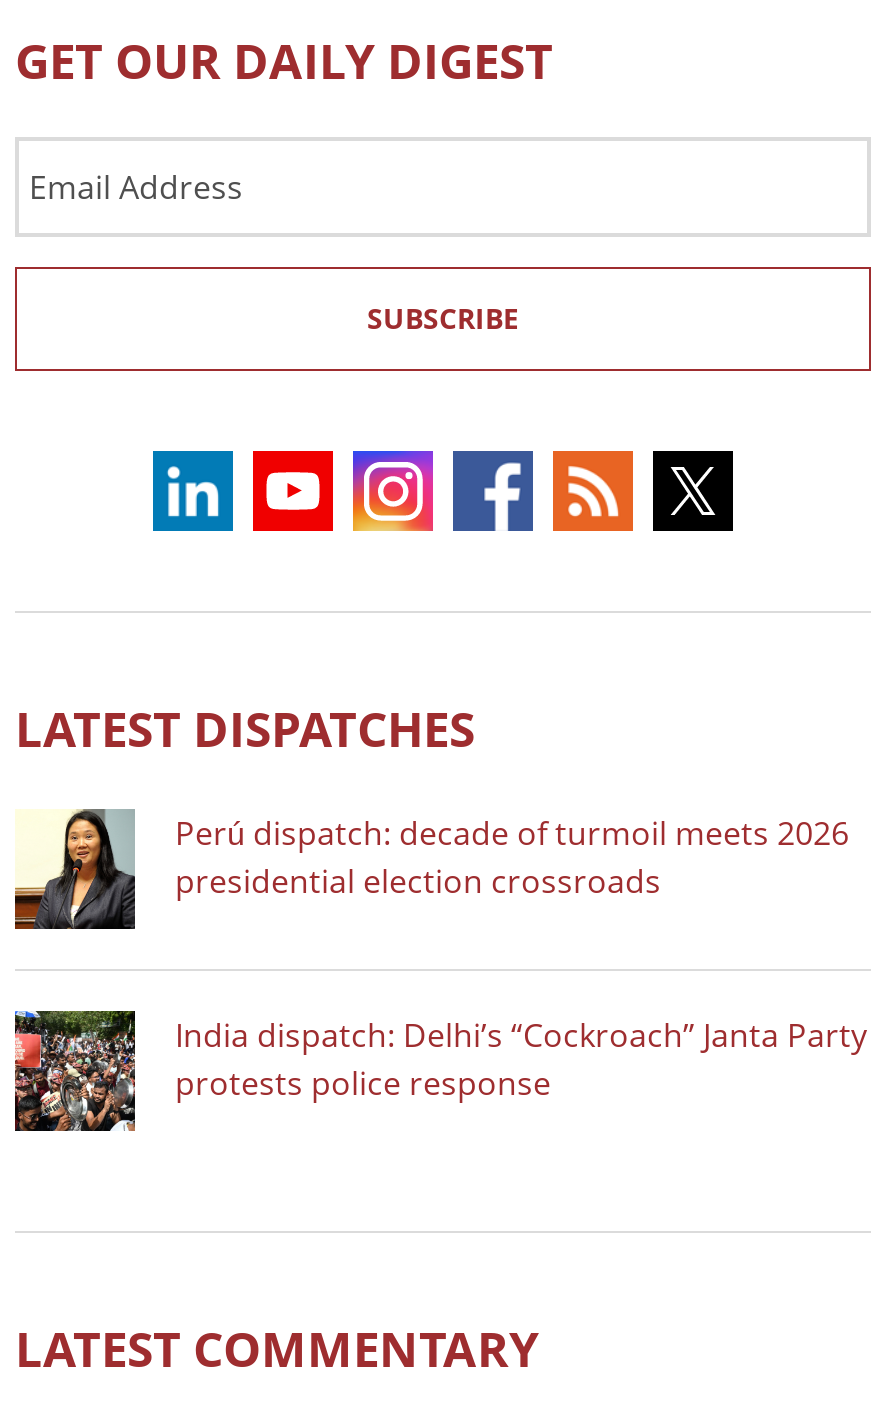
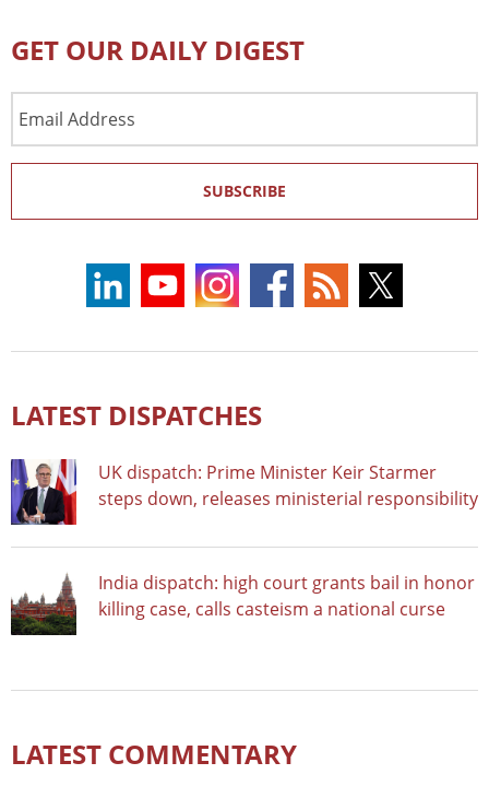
- [image]
- Perú dispatch: decade of turmoil meets 2026
- presidential election crossroads
+ [image]
+ UK dispatch: Prime Minister Keir Starmer
+ steps down, releases ministerial responsibility

- [image]
- India dispatch: Delhi’s “Cockroach” Janta Party
- protests police response
+ [image]
+ India dispatch: high court grants bail in honor
+ killing case, calls casteism a national curse
